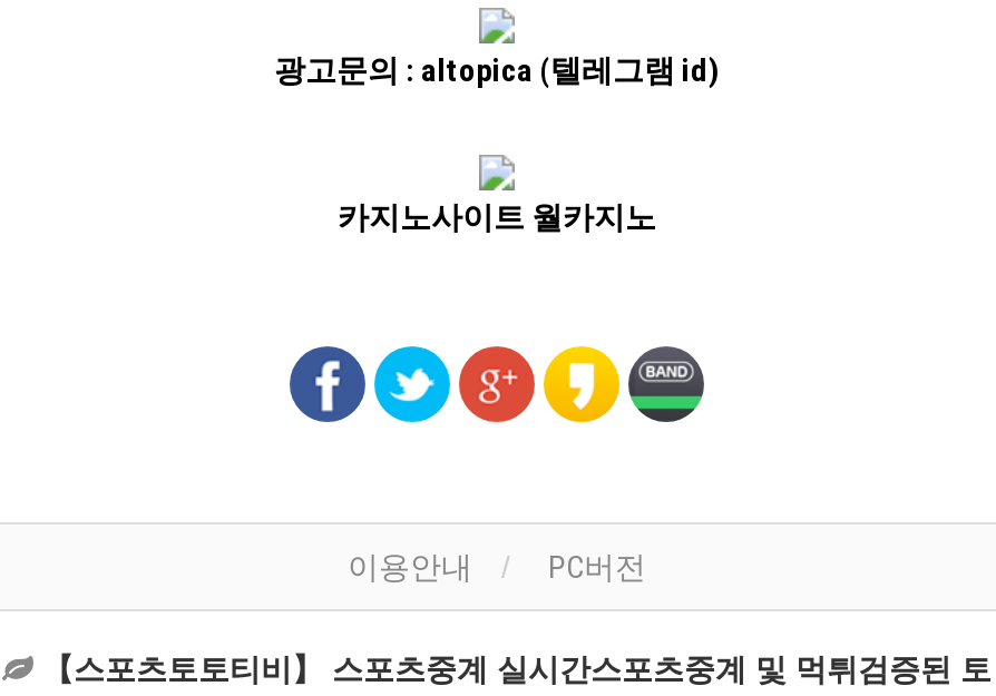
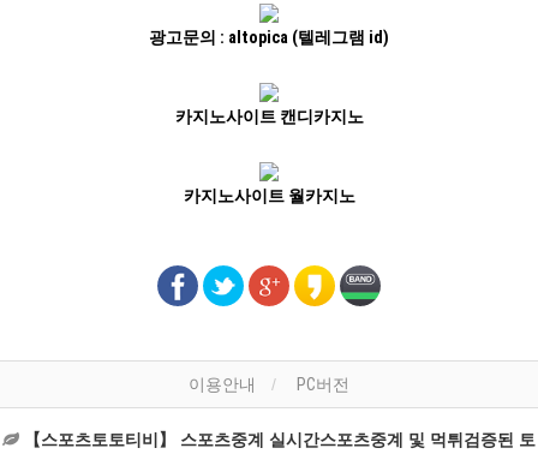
+ 카지노사이트 캔디카지노
